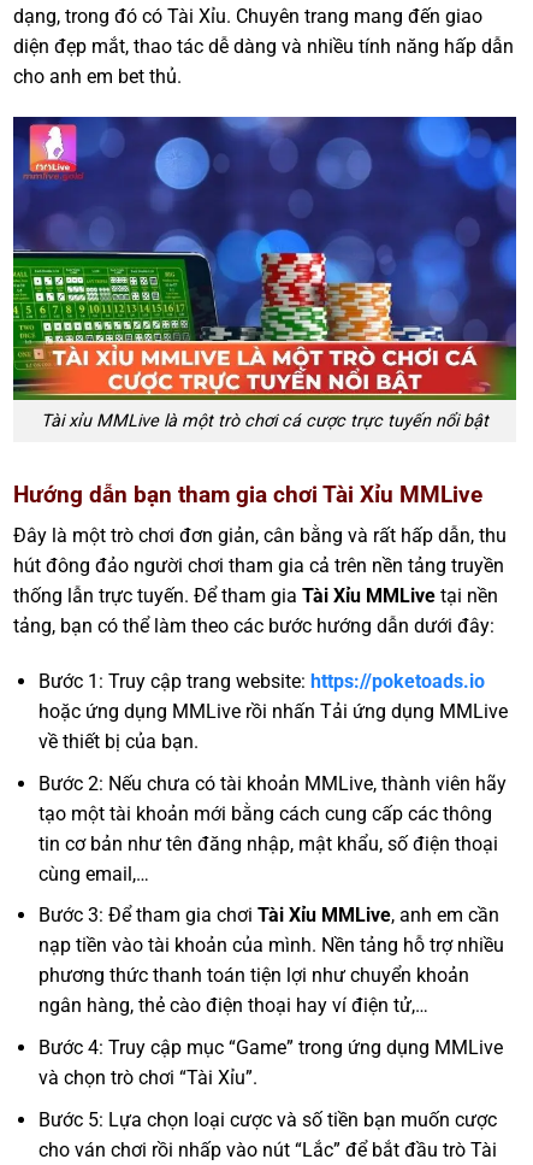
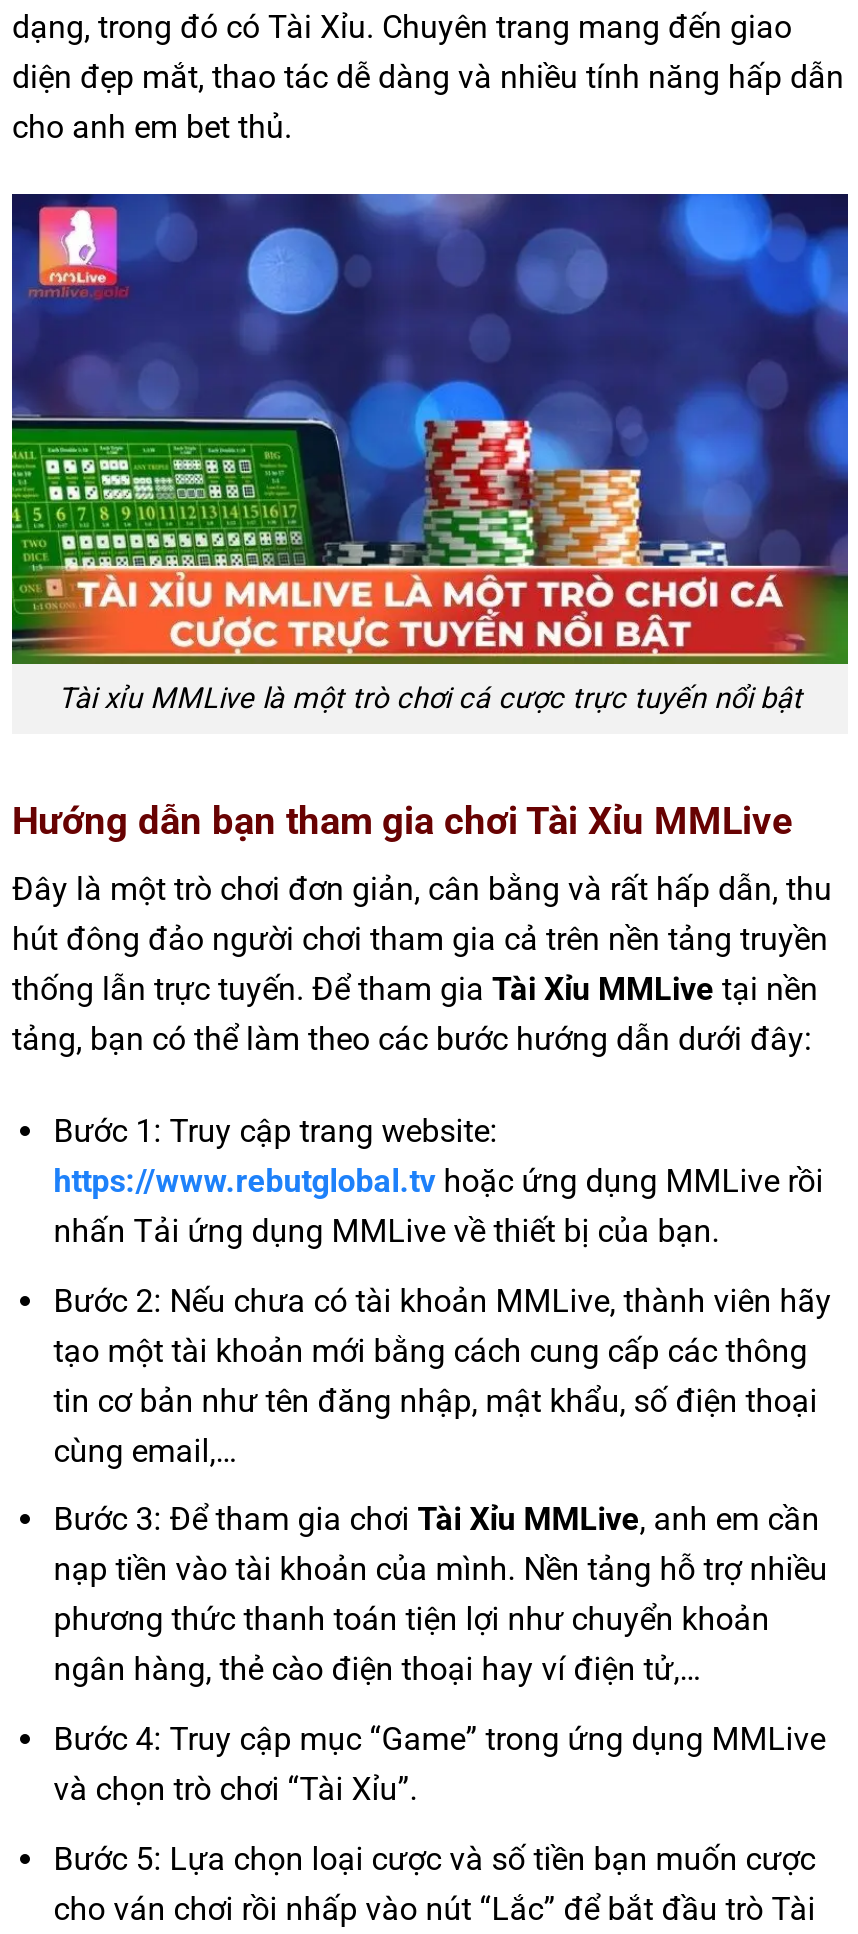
- Bước 1: Truy cập trang website: https://poketoads.io
- hoặc ứng dụng MMLive rồi nhấn Tải ứng dụng MMLive
- về thiết bị của bạn.
+ Bước 1: Truy cập trang website:
+ https://www.rebutglobal.tv hoặc ứng dụng MMLive rồi
+ nhấn Tải ứng dụng MMLive về thiết bị của bạn.
